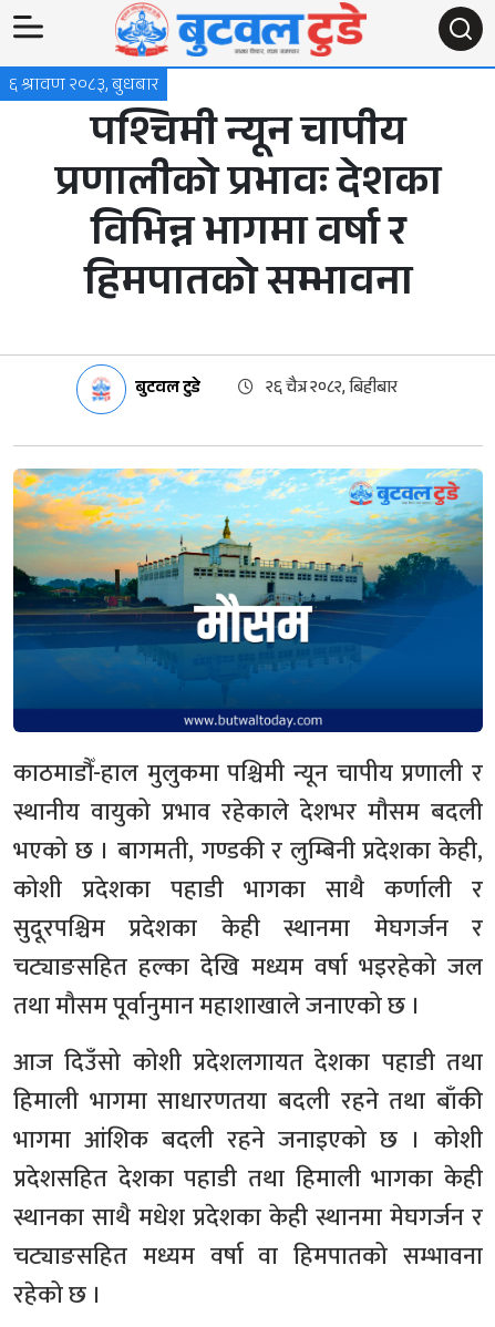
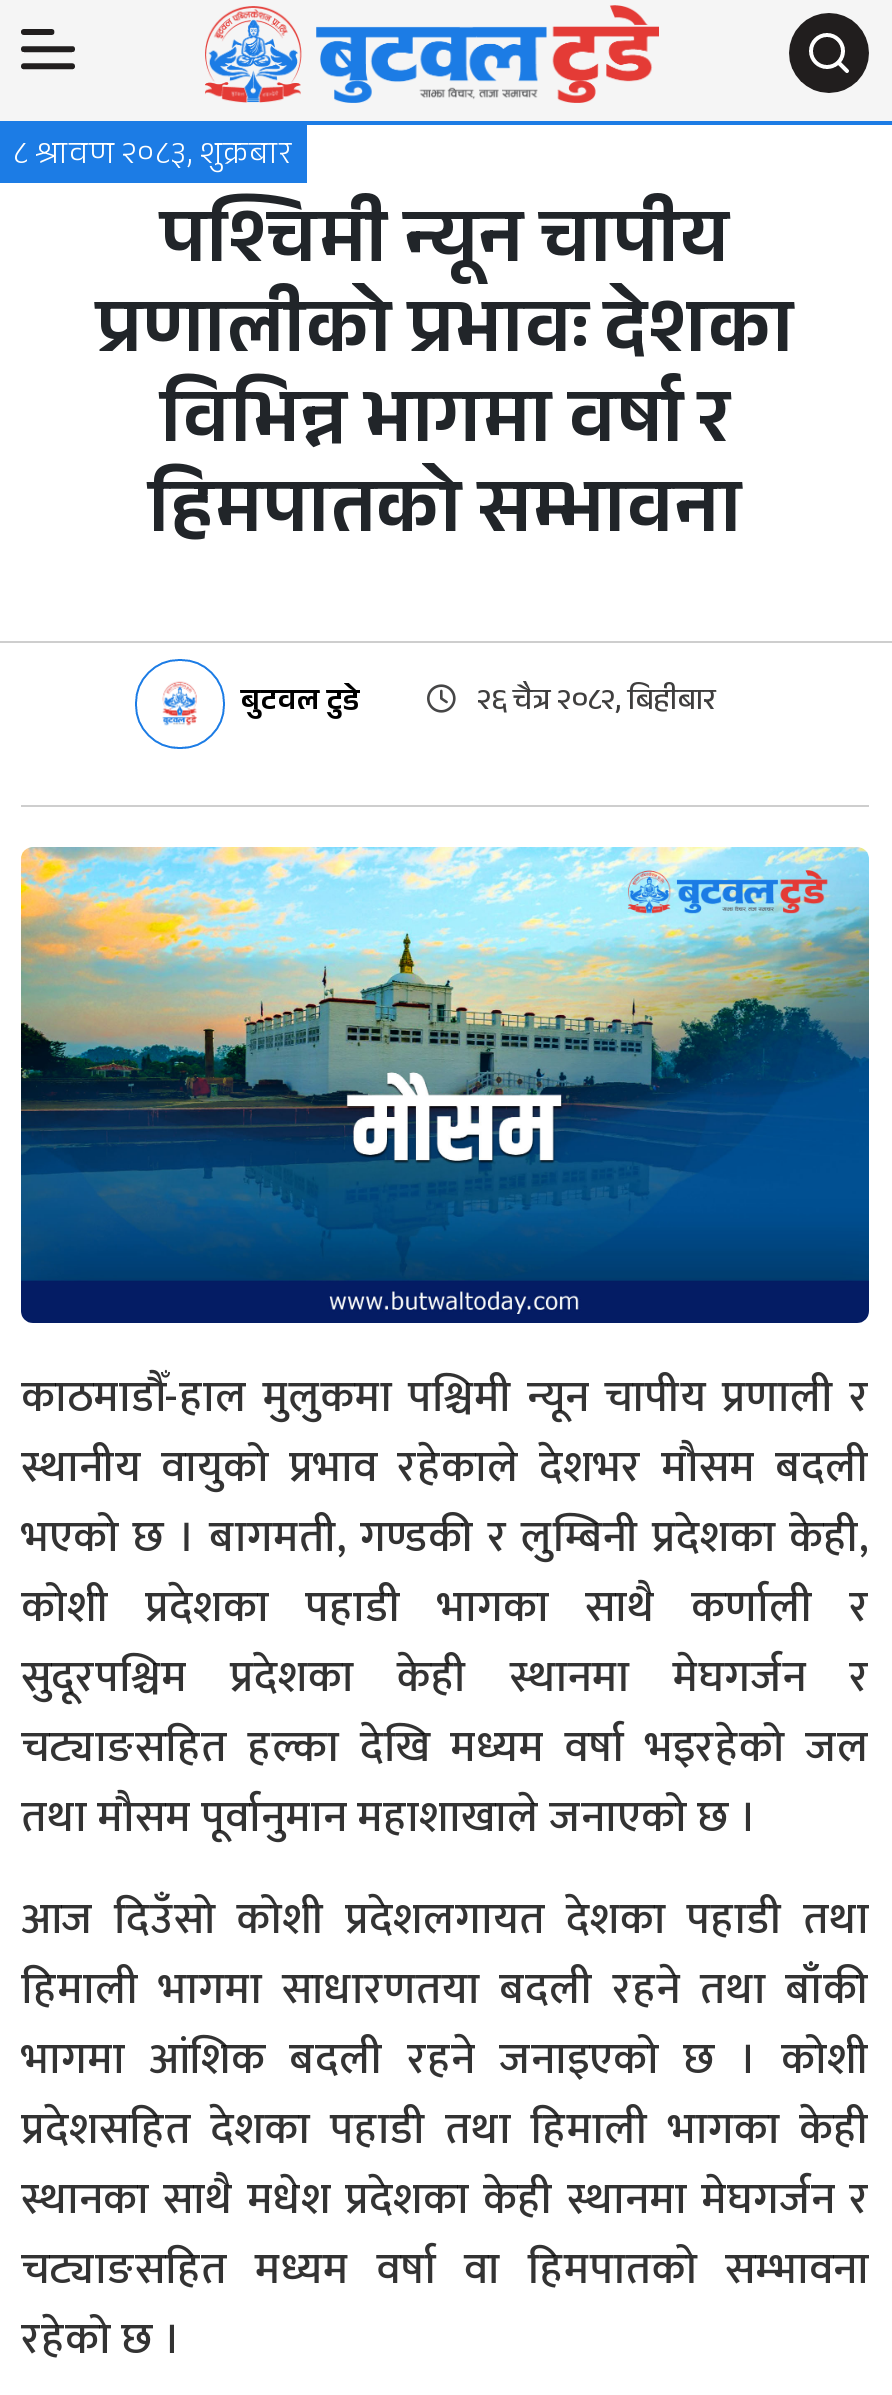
- ६ श्रावण २०८३, बुधबार
+ ८ श्रावण २०८३, शुक्रबार
